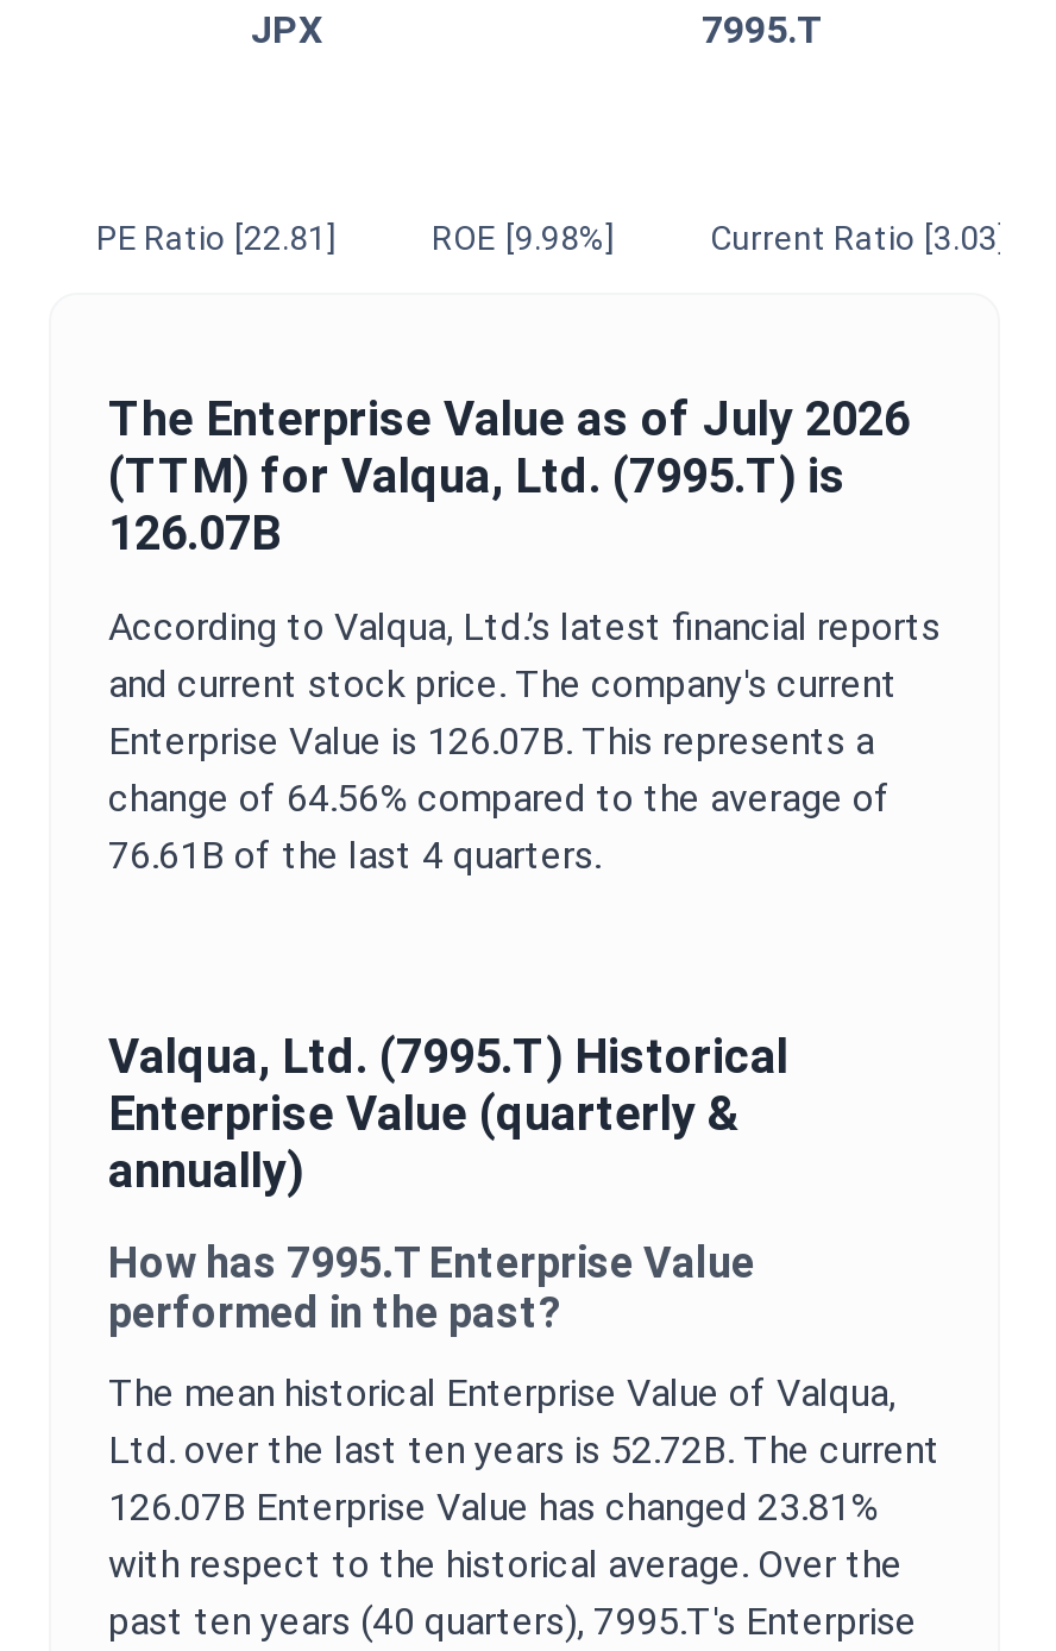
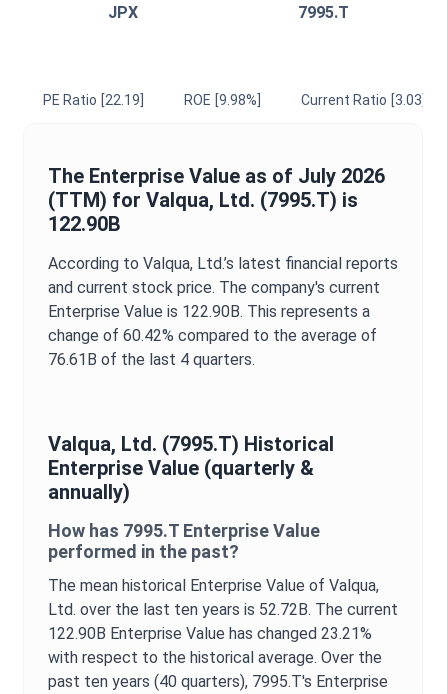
- PE Ratio [22.81]
+ PE Ratio [22.19]

- 126.07B
+ 122.90B

- Enterprise Value is 126.07B. This represents a
+ Enterprise Value is 122.90B. This represents a

- change of 64.56% compared to the average of
+ change of 60.42% compared to the average of

- 126.07B Enterprise Value has changed 23.81%
+ 122.90B Enterprise Value has changed 23.21%
